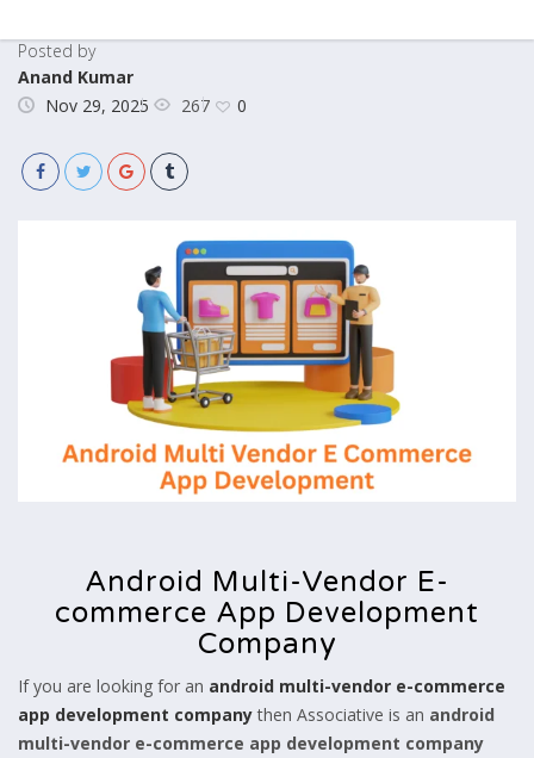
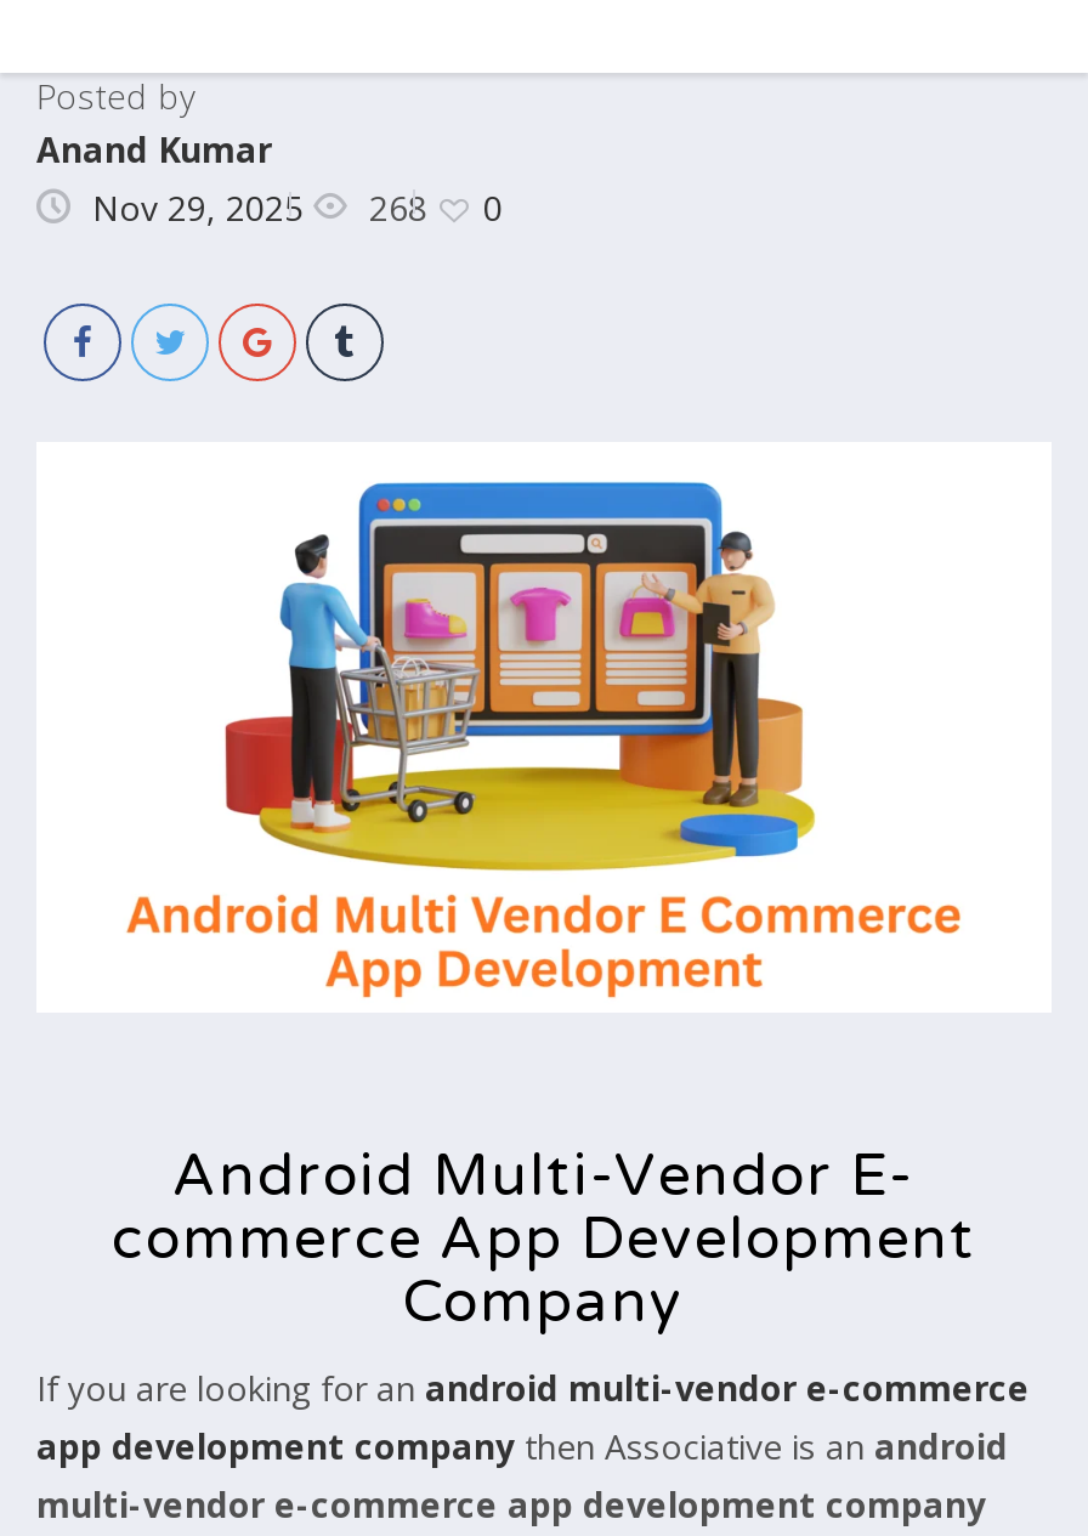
- Nov 29, 2025 267 0
+ Nov 29, 2025 268 0
